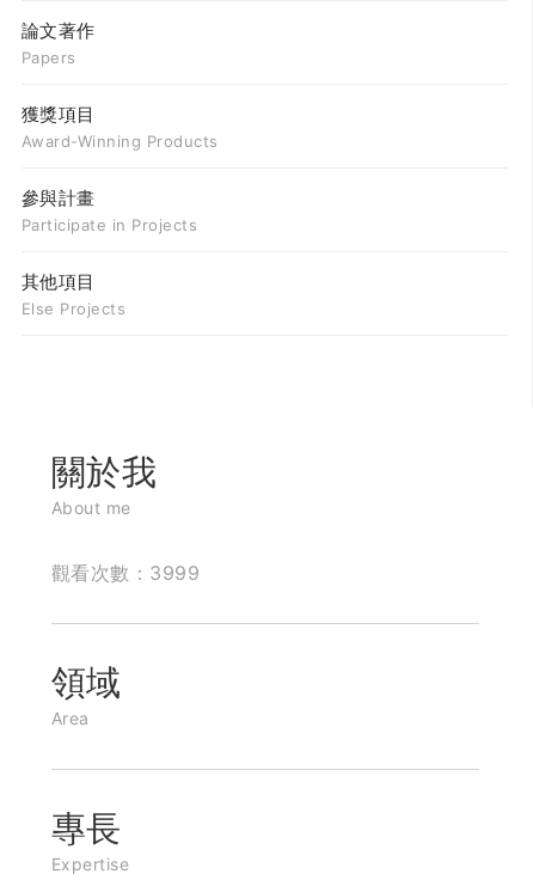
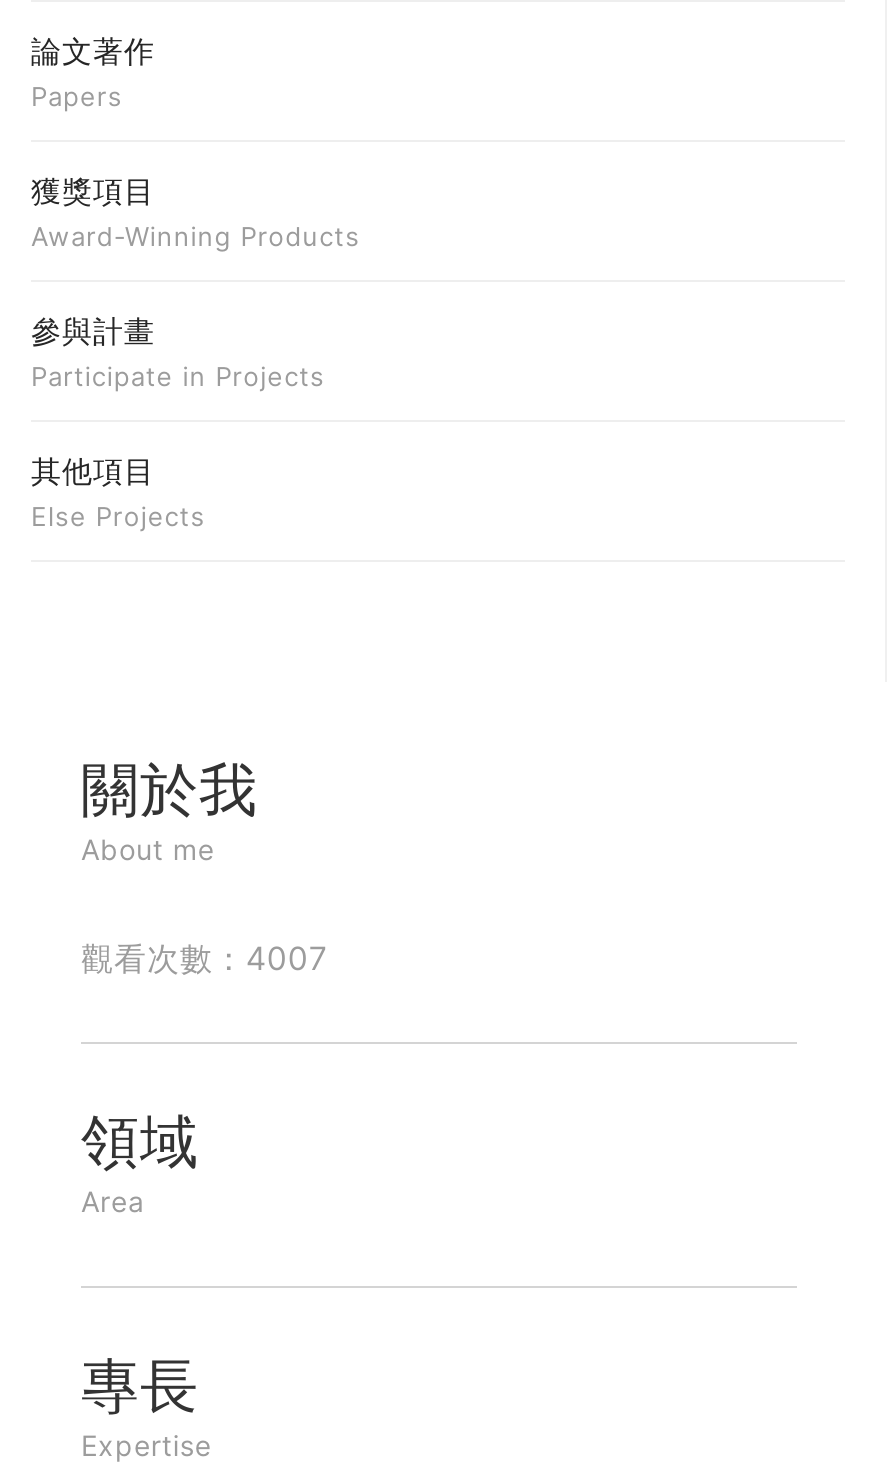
- 觀看次數：3999
+ 觀看次數：4007
